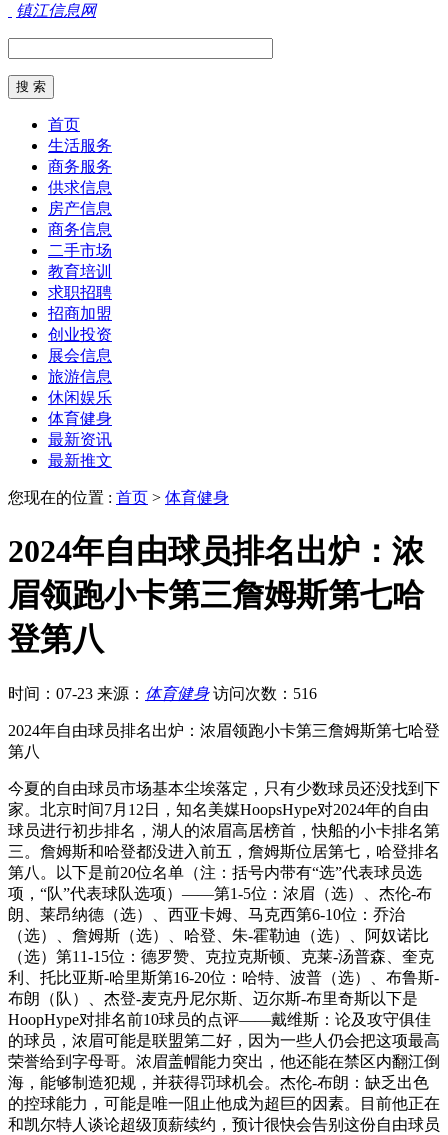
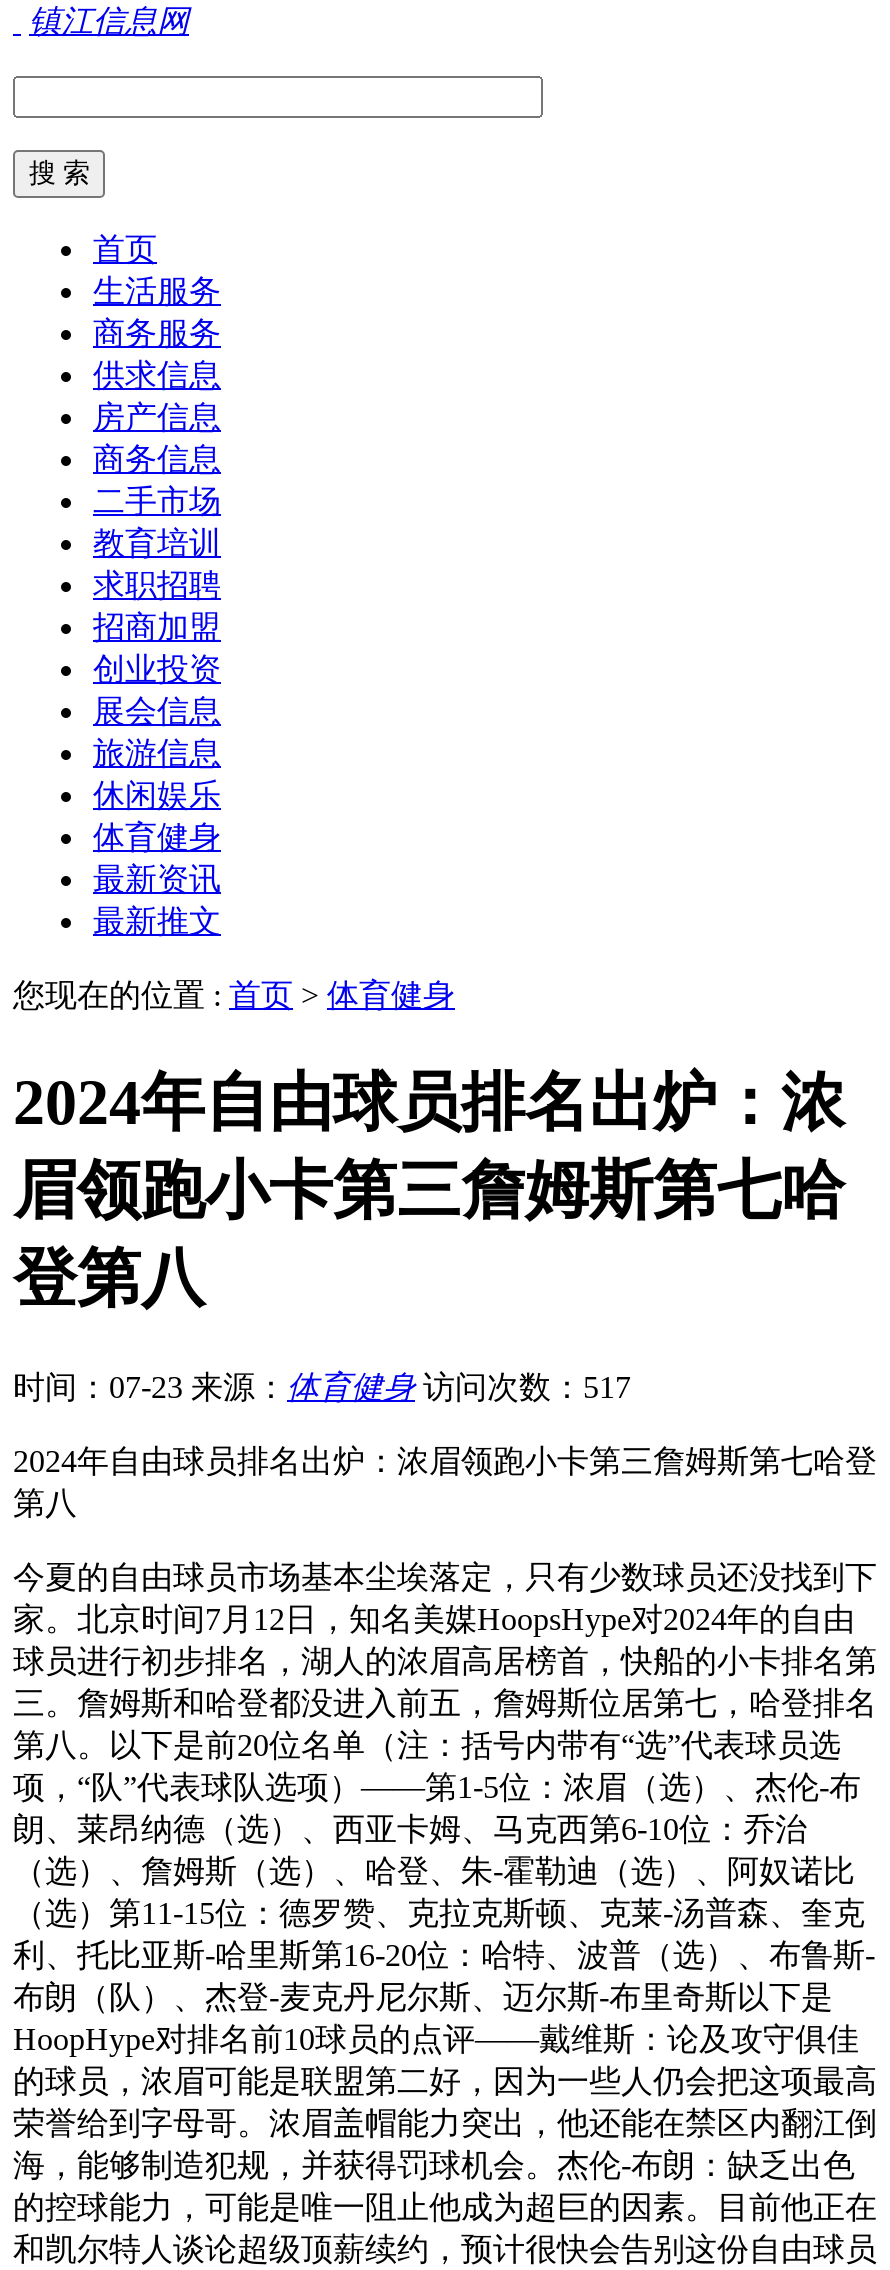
- 时间：07-23 来源：体育健身 访问次数：516
+ 时间：07-23 来源：体育健身 访问次数：517
